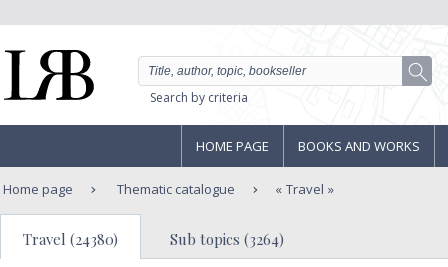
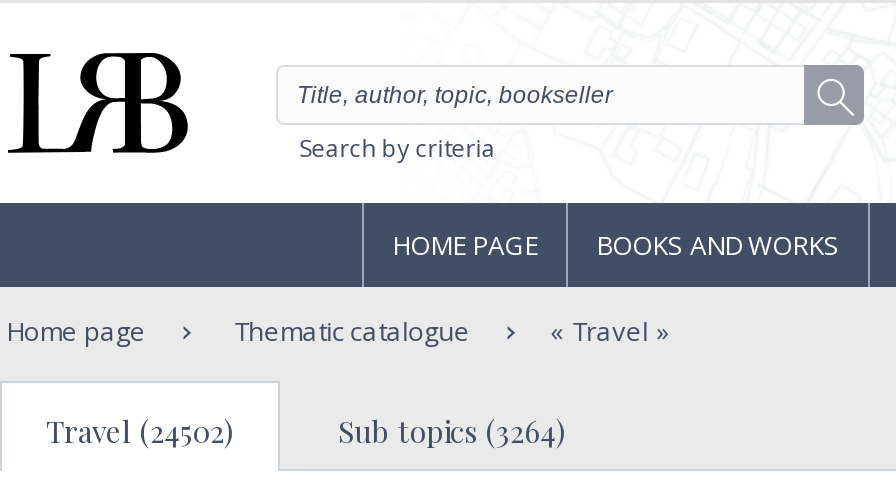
- Travel (24380)
+ Travel (24502)
